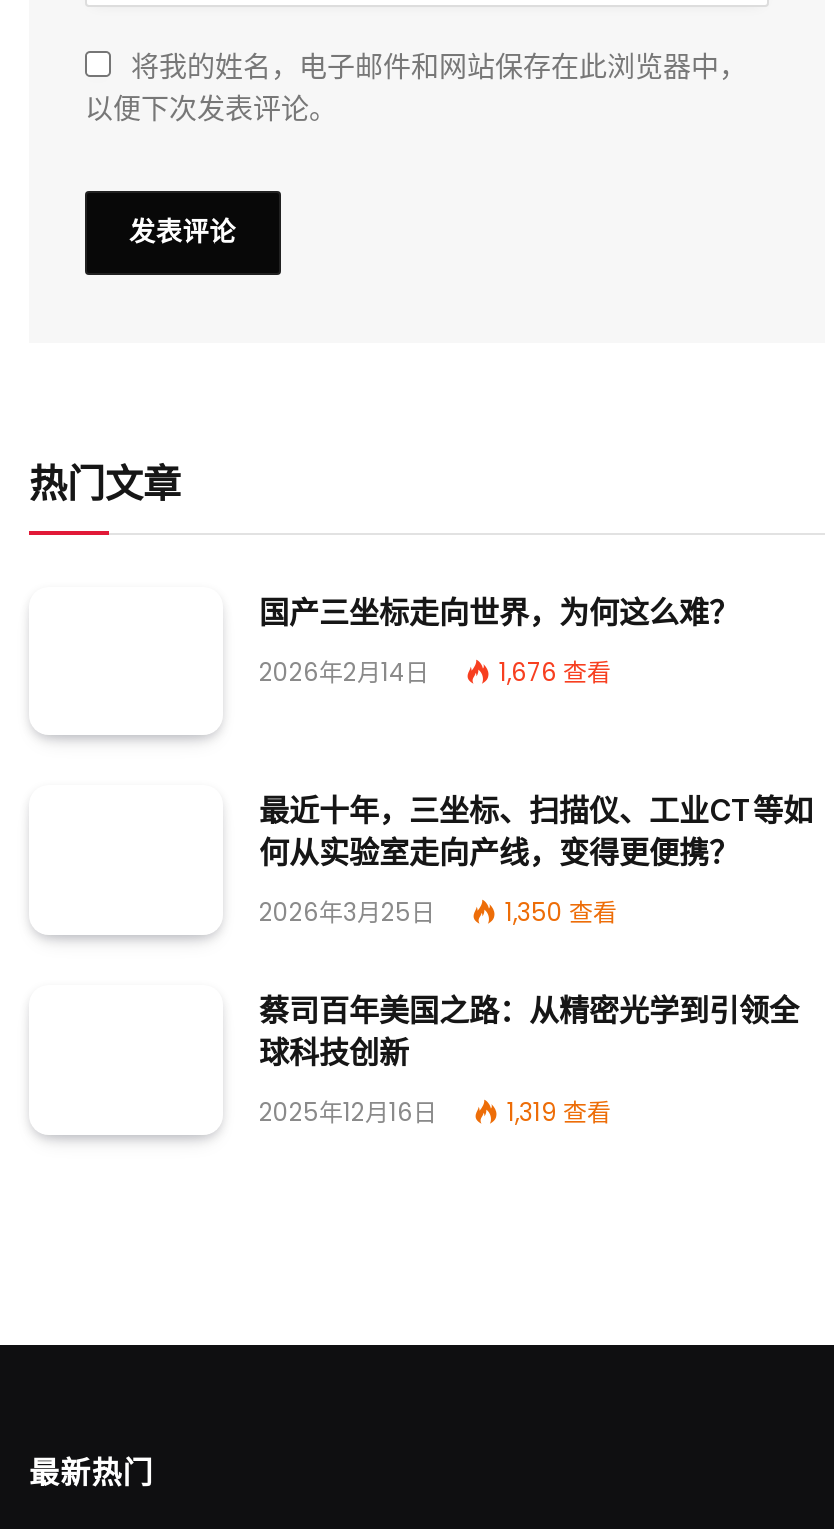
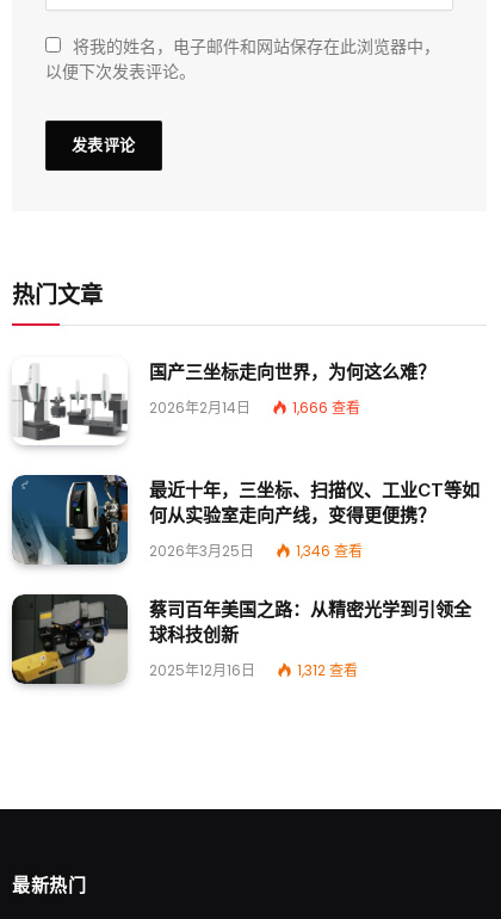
+ [image]

- 1,676查看
+ 1,666查看

+ [image]

- 1,350查看
+ 1,346查看

+ [image]

- 1,319查看
+ 1,312查看
